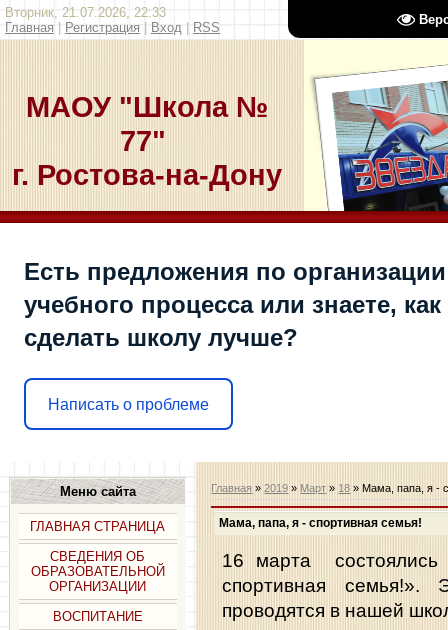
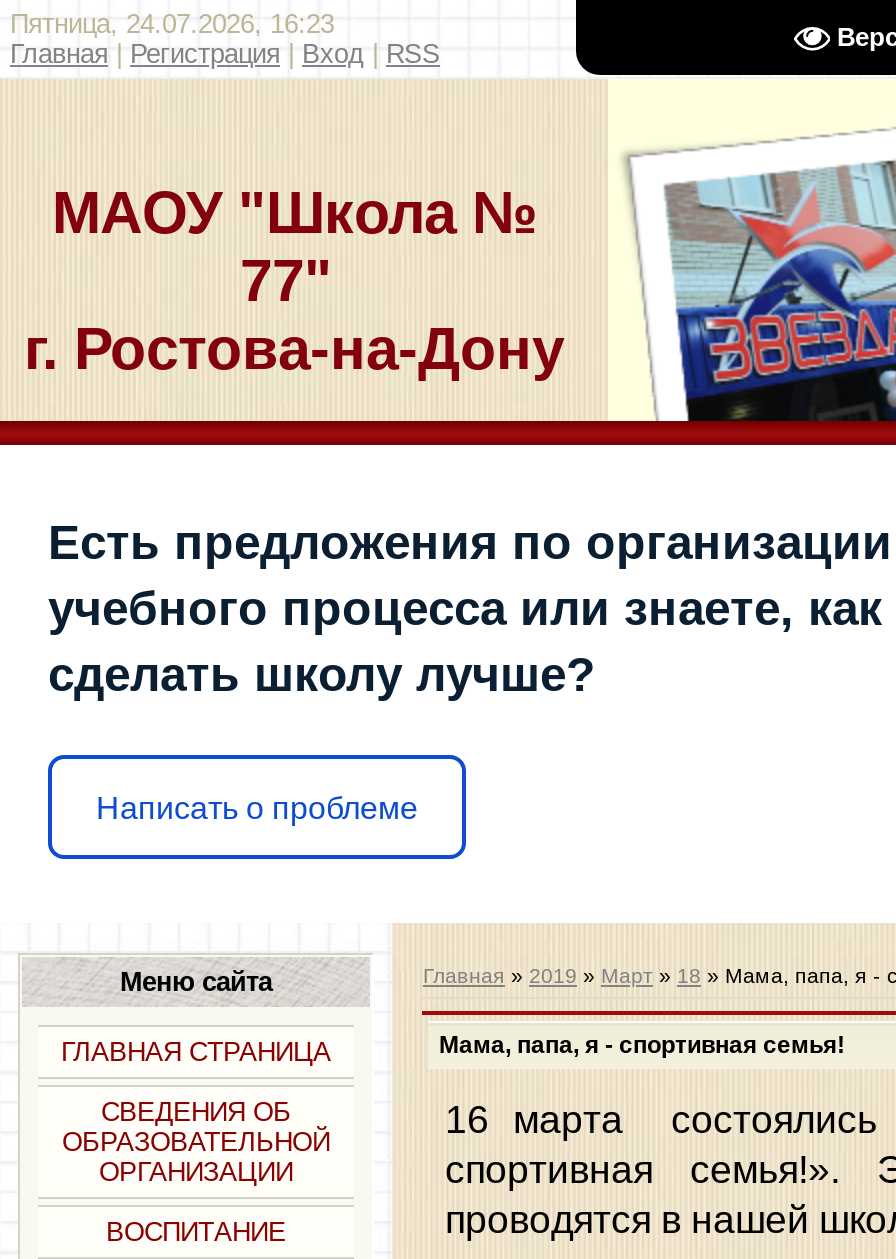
- Вторник, 21.07.2026, 22:33
+ Пятница, 24.07.2026, 16:23
